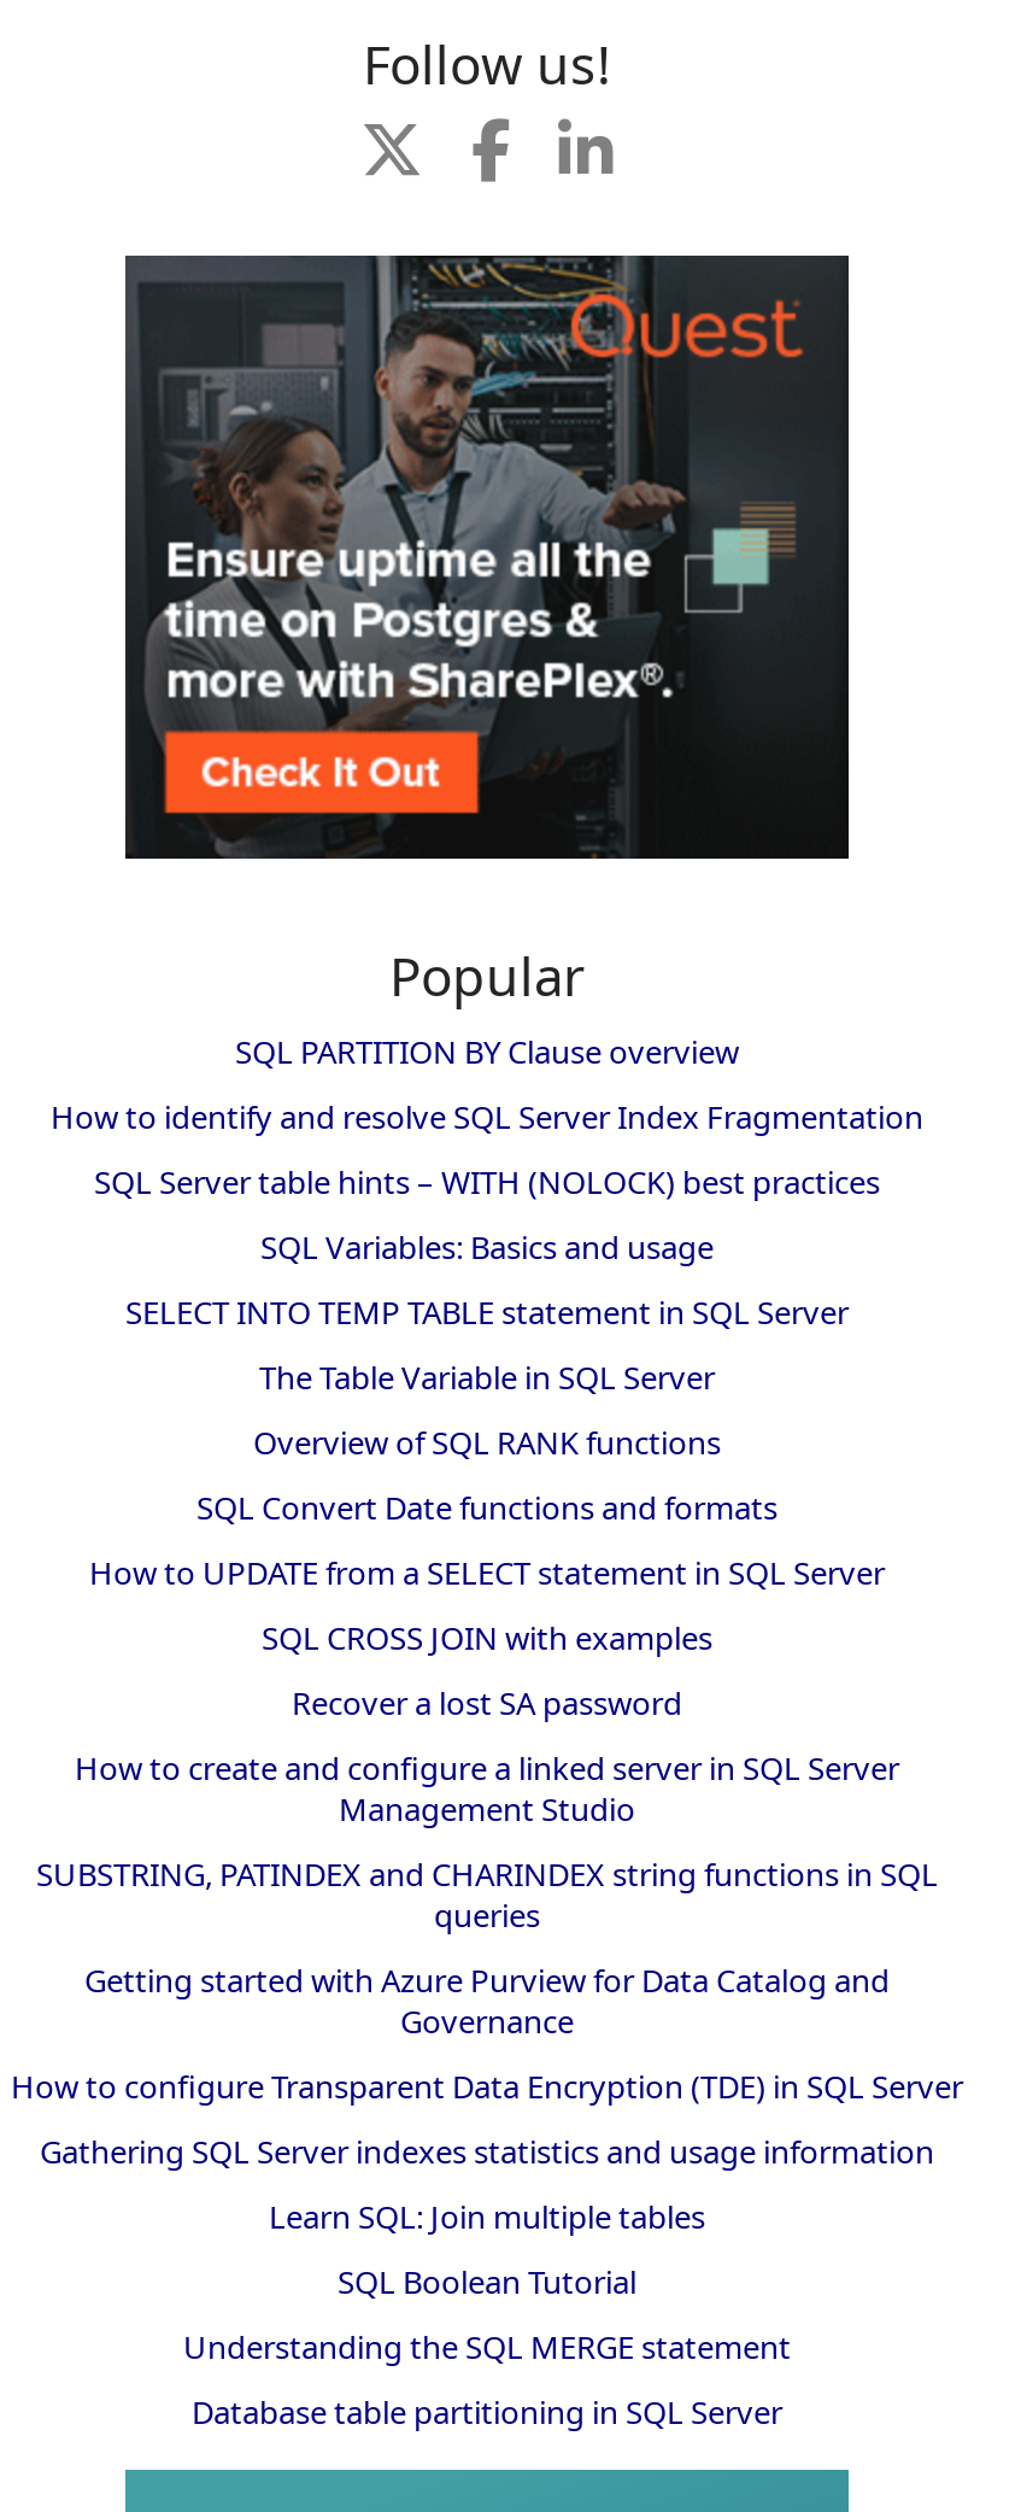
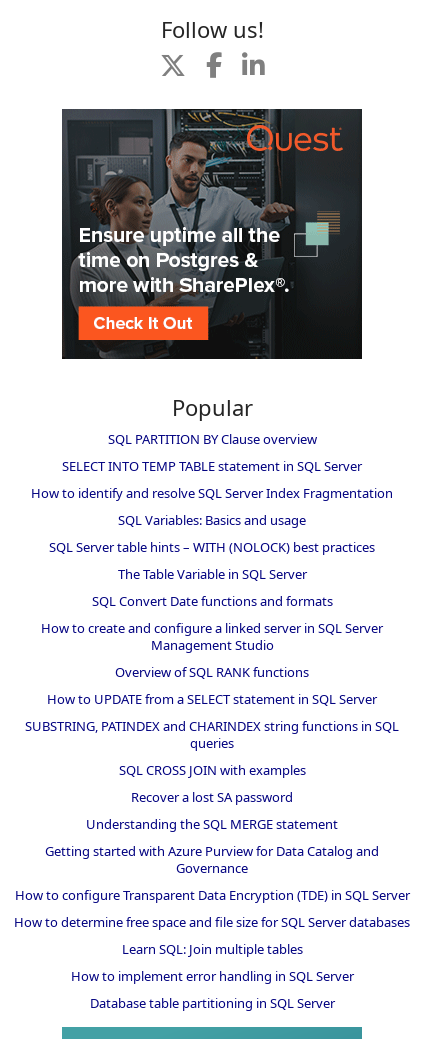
moved down: How to identify and resolve SQL Server Index Fragmentation | SQL Variables: Basics and usage | SQL Server table hints – WITH (NOLOCK) best practices

moved up: SELECT INTO TEMP TABLE statement in SQL Server

moved down: Overview of SQL RANK functions

moved up: SQL Convert Date functions and formats

moved down: How to UPDATE from a SELECT statement in SQL Server

moved down: SQL CROSS JOIN with examples | Recover a lost SA password

moved up: How to create and configure a linked server in SQL Server | Management Studio

moved up: SUBSTRING, PATINDEX and CHARINDEX string functions in SQL | queries

moved down: Getting started with Azure Purview for Data Catalog and | Governance | How to configure Transparent Data Encryption (TDE) in SQL Server

- Gathering SQL Server indexes statistics and usage information
+ How to determine free space and file size for SQL Server databases

moved down: Learn SQL: Join multiple tables

- SQL Boolean Tutorial
+ How to implement error handling in SQL Server

moved up: Understanding the SQL MERGE statement
